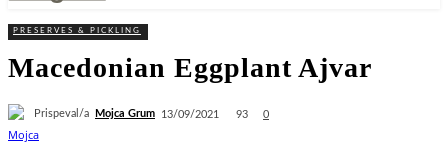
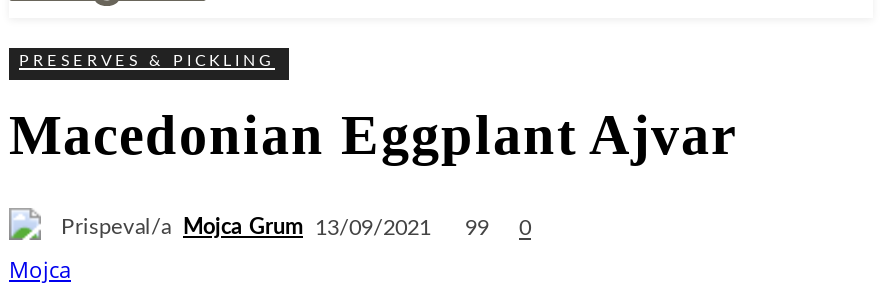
- Prispeval/a Mojca Grum 13/09/2021 93 0
+ Prispeval/a Mojca Grum 13/09/2021 99 0
